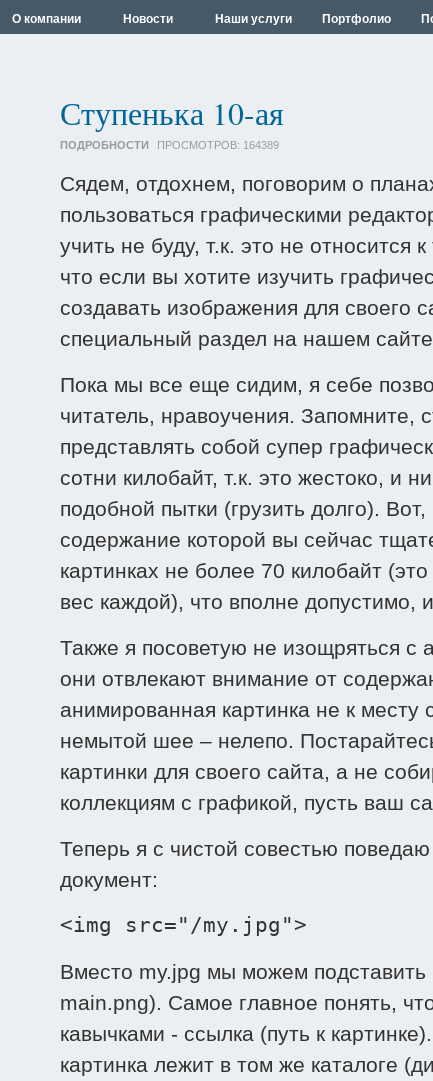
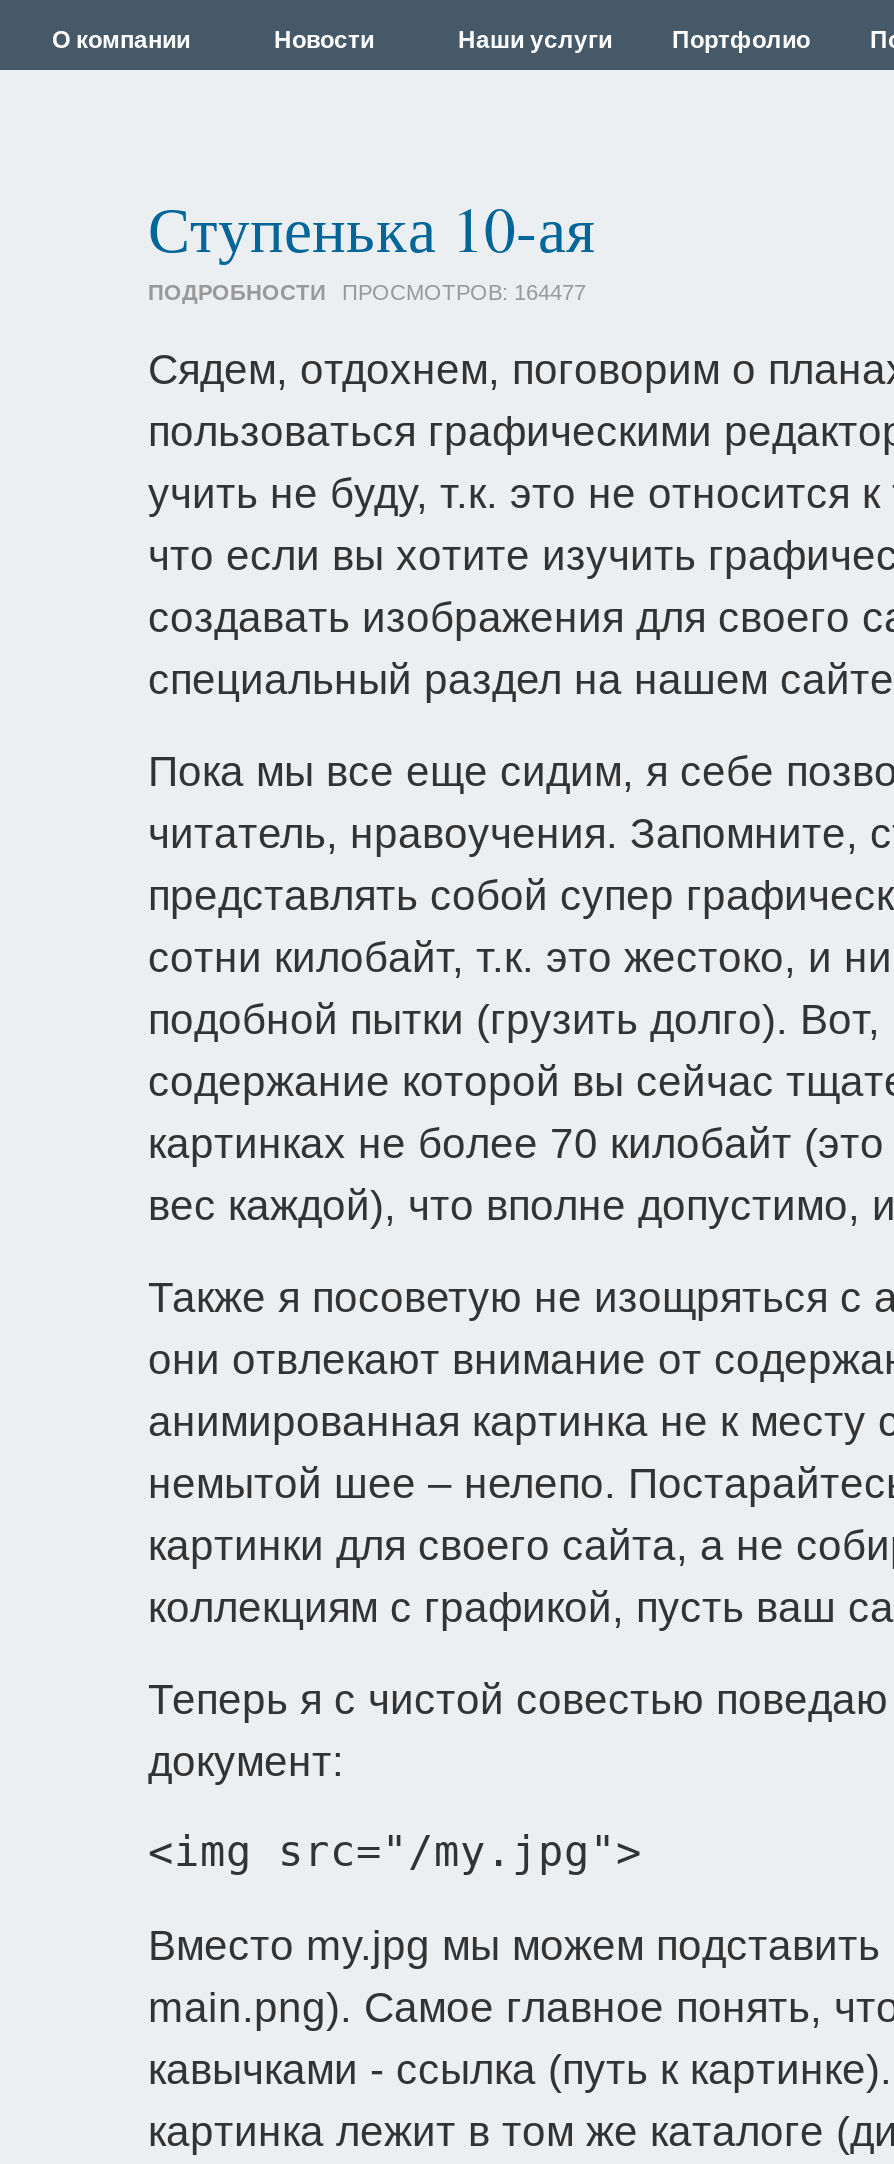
- ПОДРОБНОСТИ ПРОСМОТРОВ: 164389
+ ПОДРОБНОСТИ ПРОСМОТРОВ: 164477
